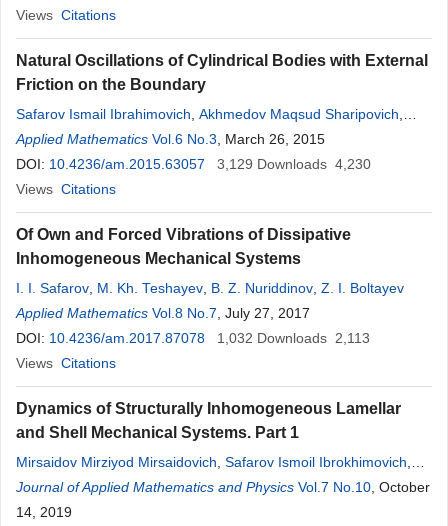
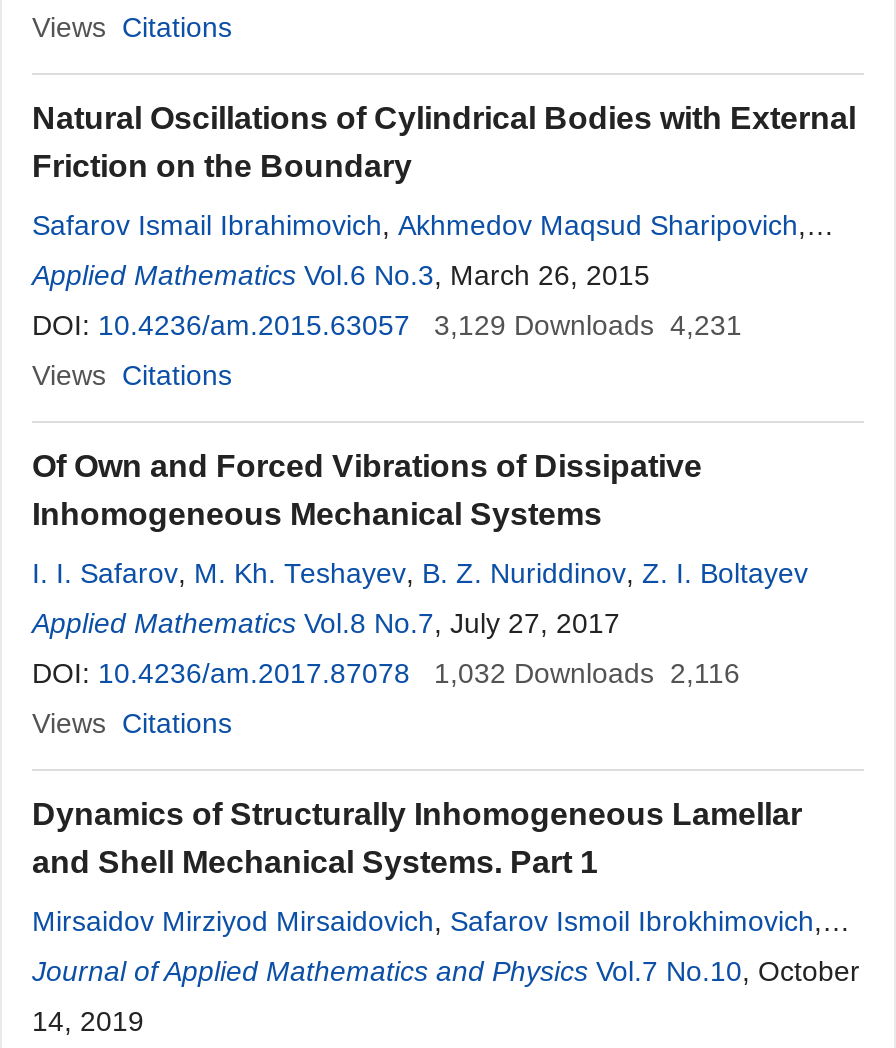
- DOI: 10.4236/am.2015.63057 3,129 Downloads 4,230
+ DOI: 10.4236/am.2015.63057 3,129 Downloads 4,231

- DOI: 10.4236/am.2017.87078 1,032 Downloads 2,113
+ DOI: 10.4236/am.2017.87078 1,032 Downloads 2,116
